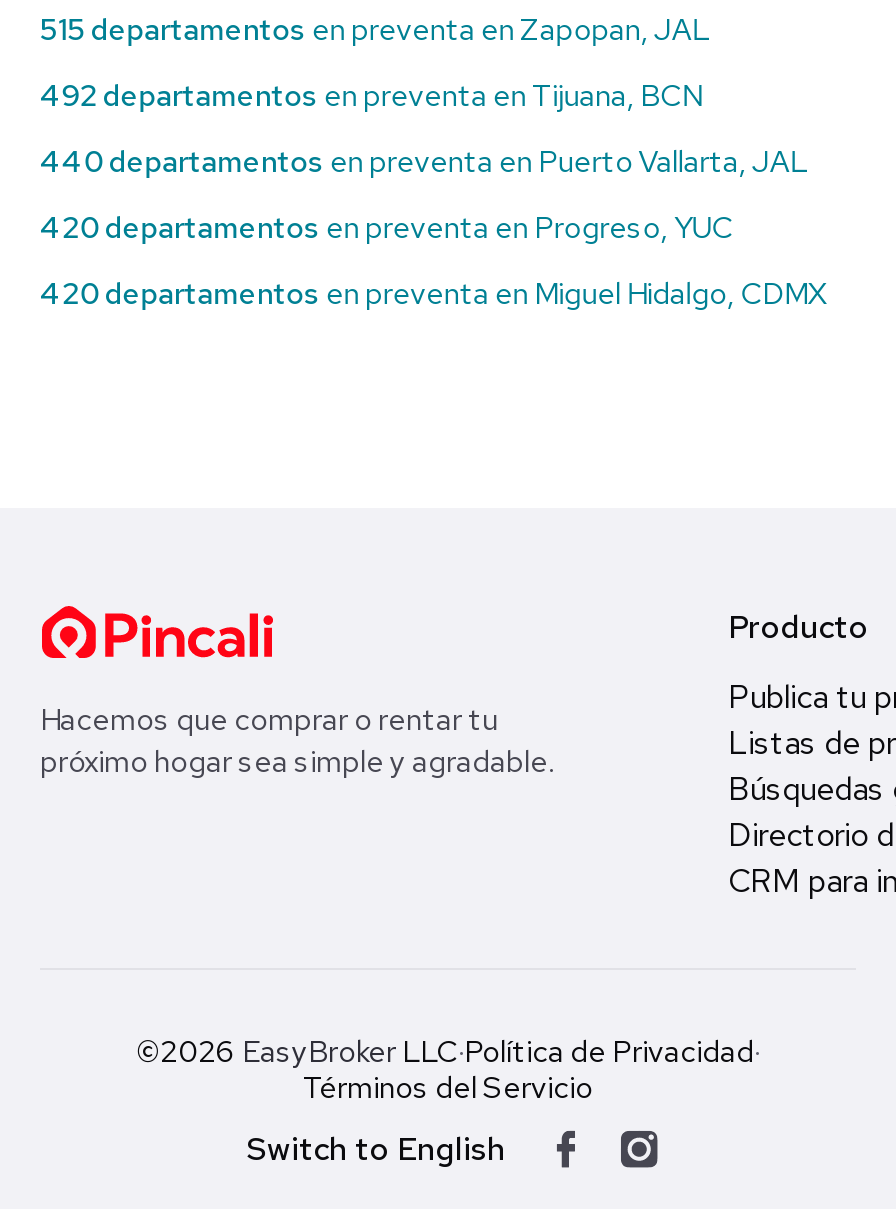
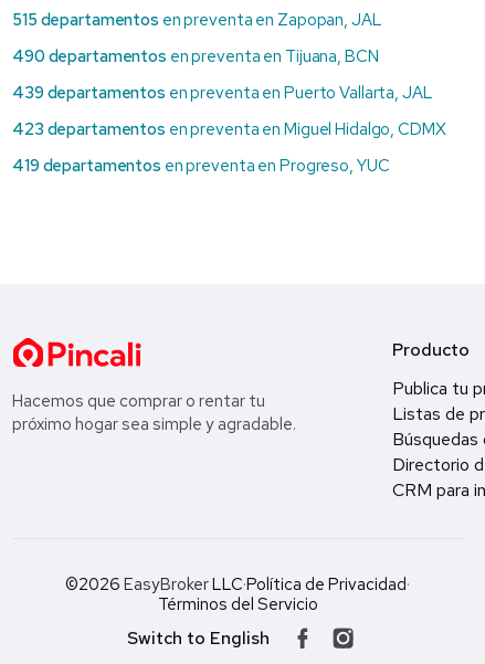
- 492 departamentos en preventa en Tijuana, BCN
+ 490 departamentos en preventa en Tijuana, BCN

- 440 departamentos en preventa en Puerto Vallarta, JAL
+ 439 departamentos en preventa en Puerto Vallarta, JAL

- 420 departamentos en preventa en Progreso, YUC
+ 423 departamentos en preventa en Miguel Hidalgo, CDMX

- 420 departamentos en preventa en Miguel Hidalgo, CDMX
+ 419 departamentos en preventa en Progreso, YUC
